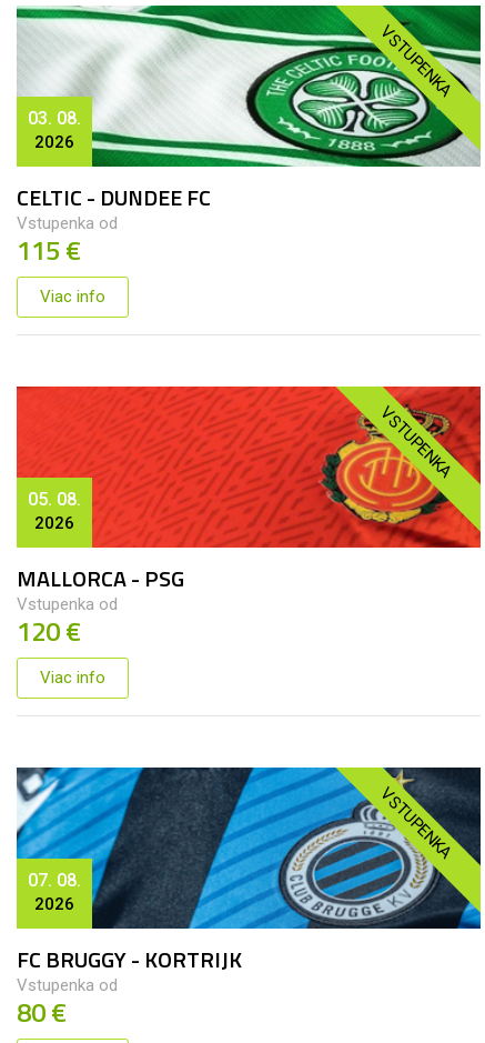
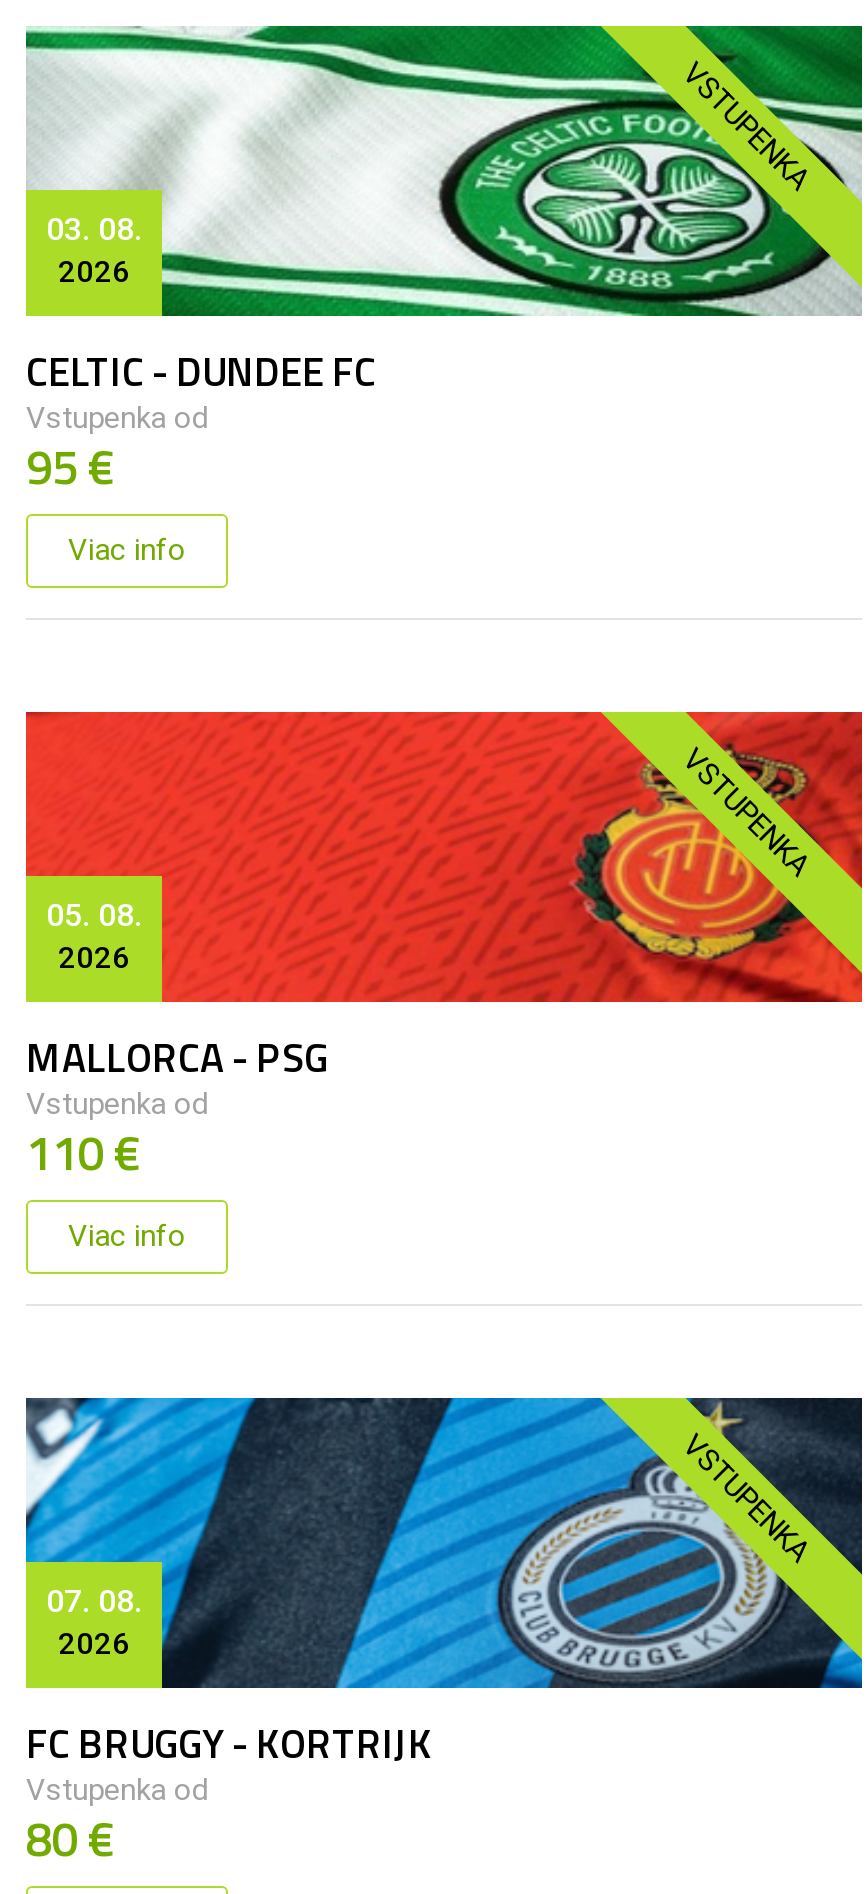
- 115 €
+ 95 €

- 120 €
+ 110 €
